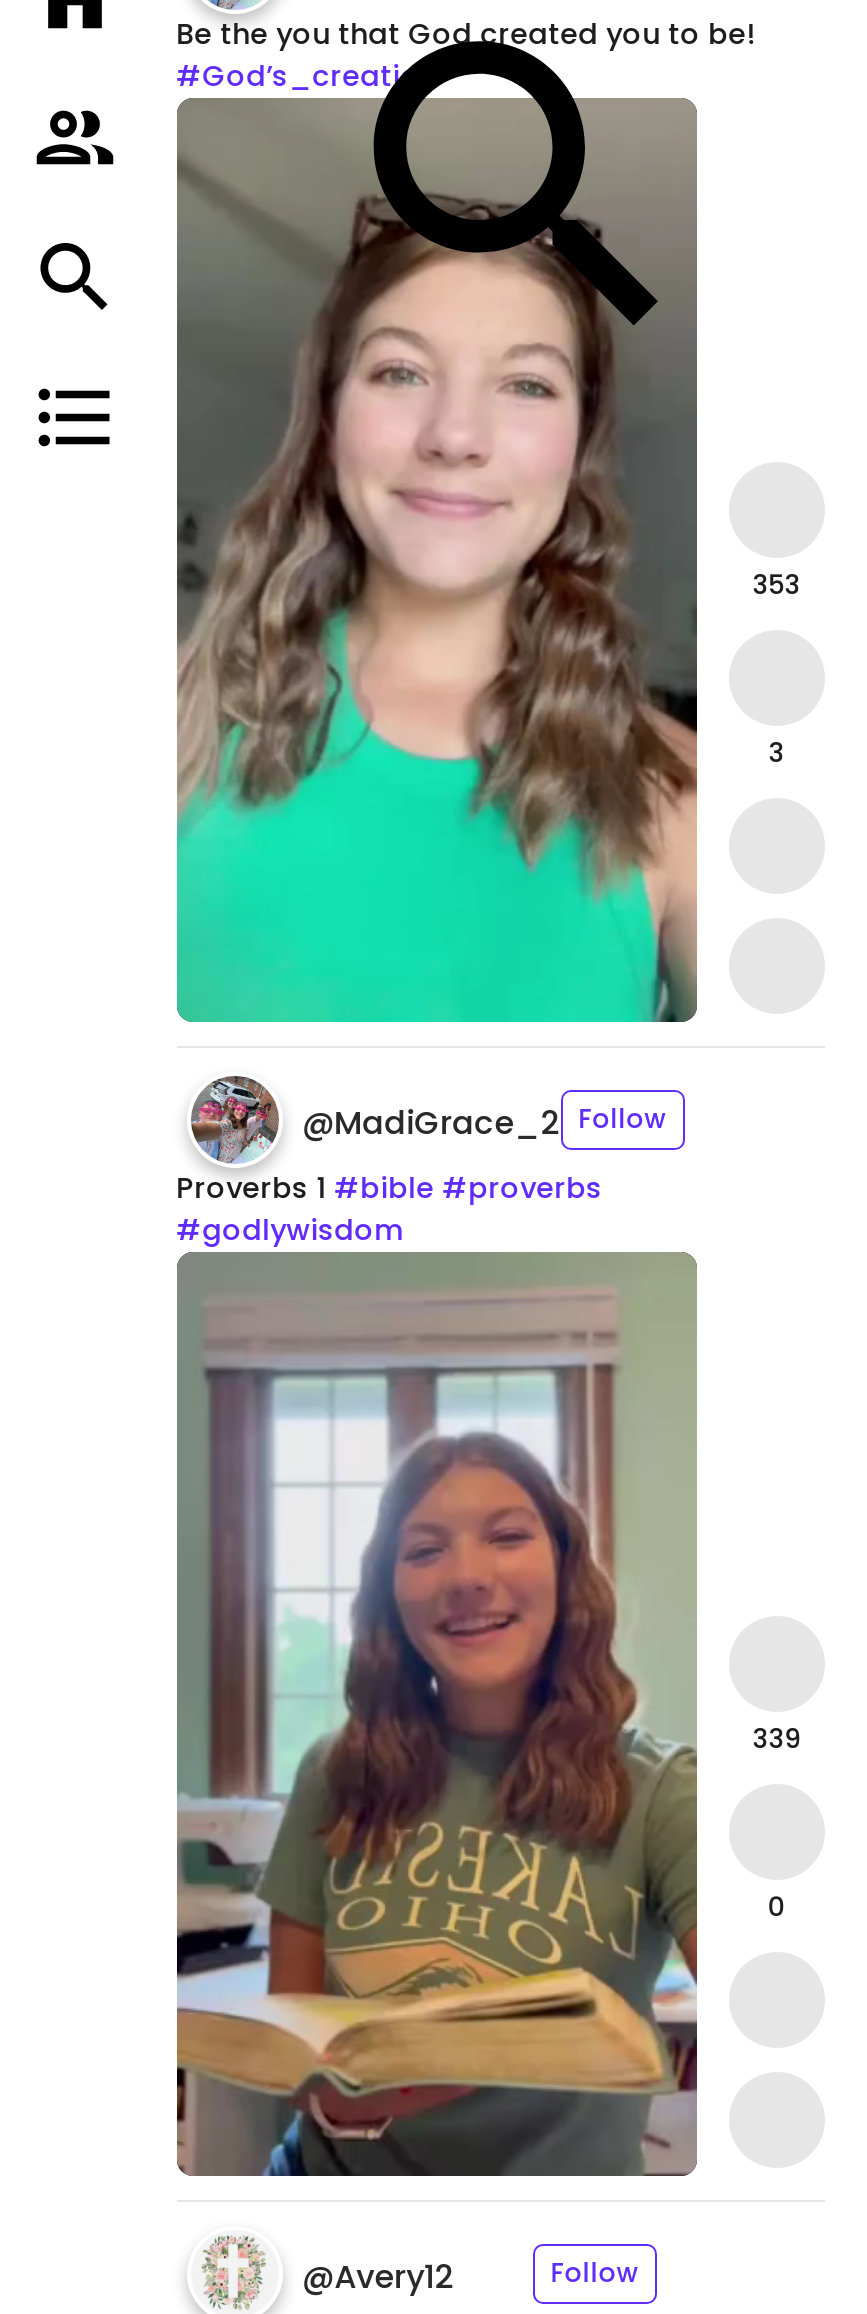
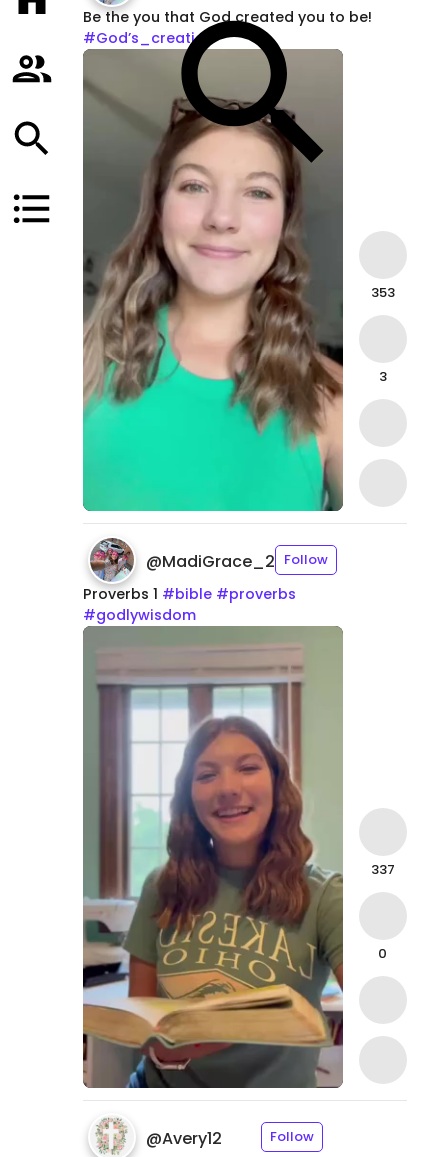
- 339
+ 337
